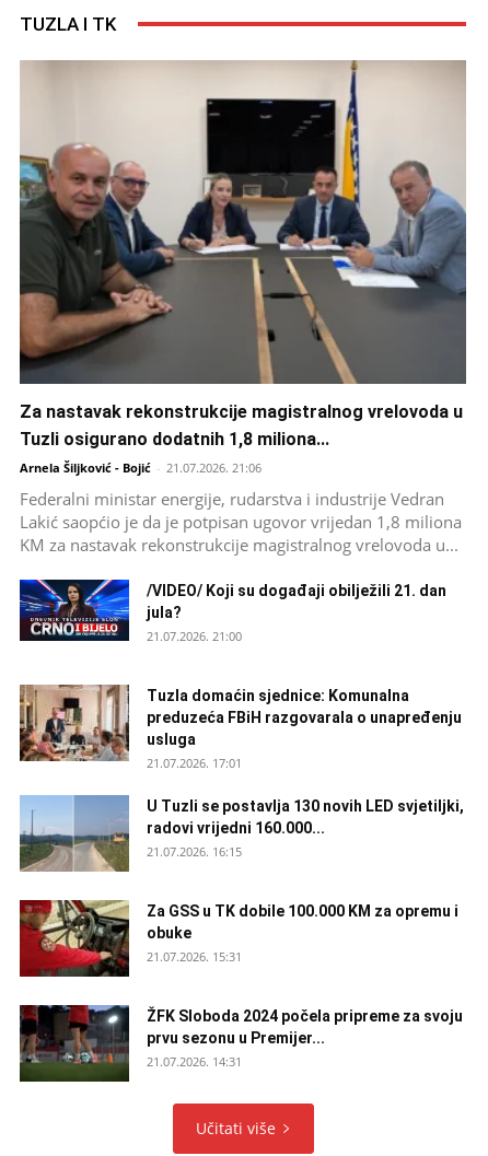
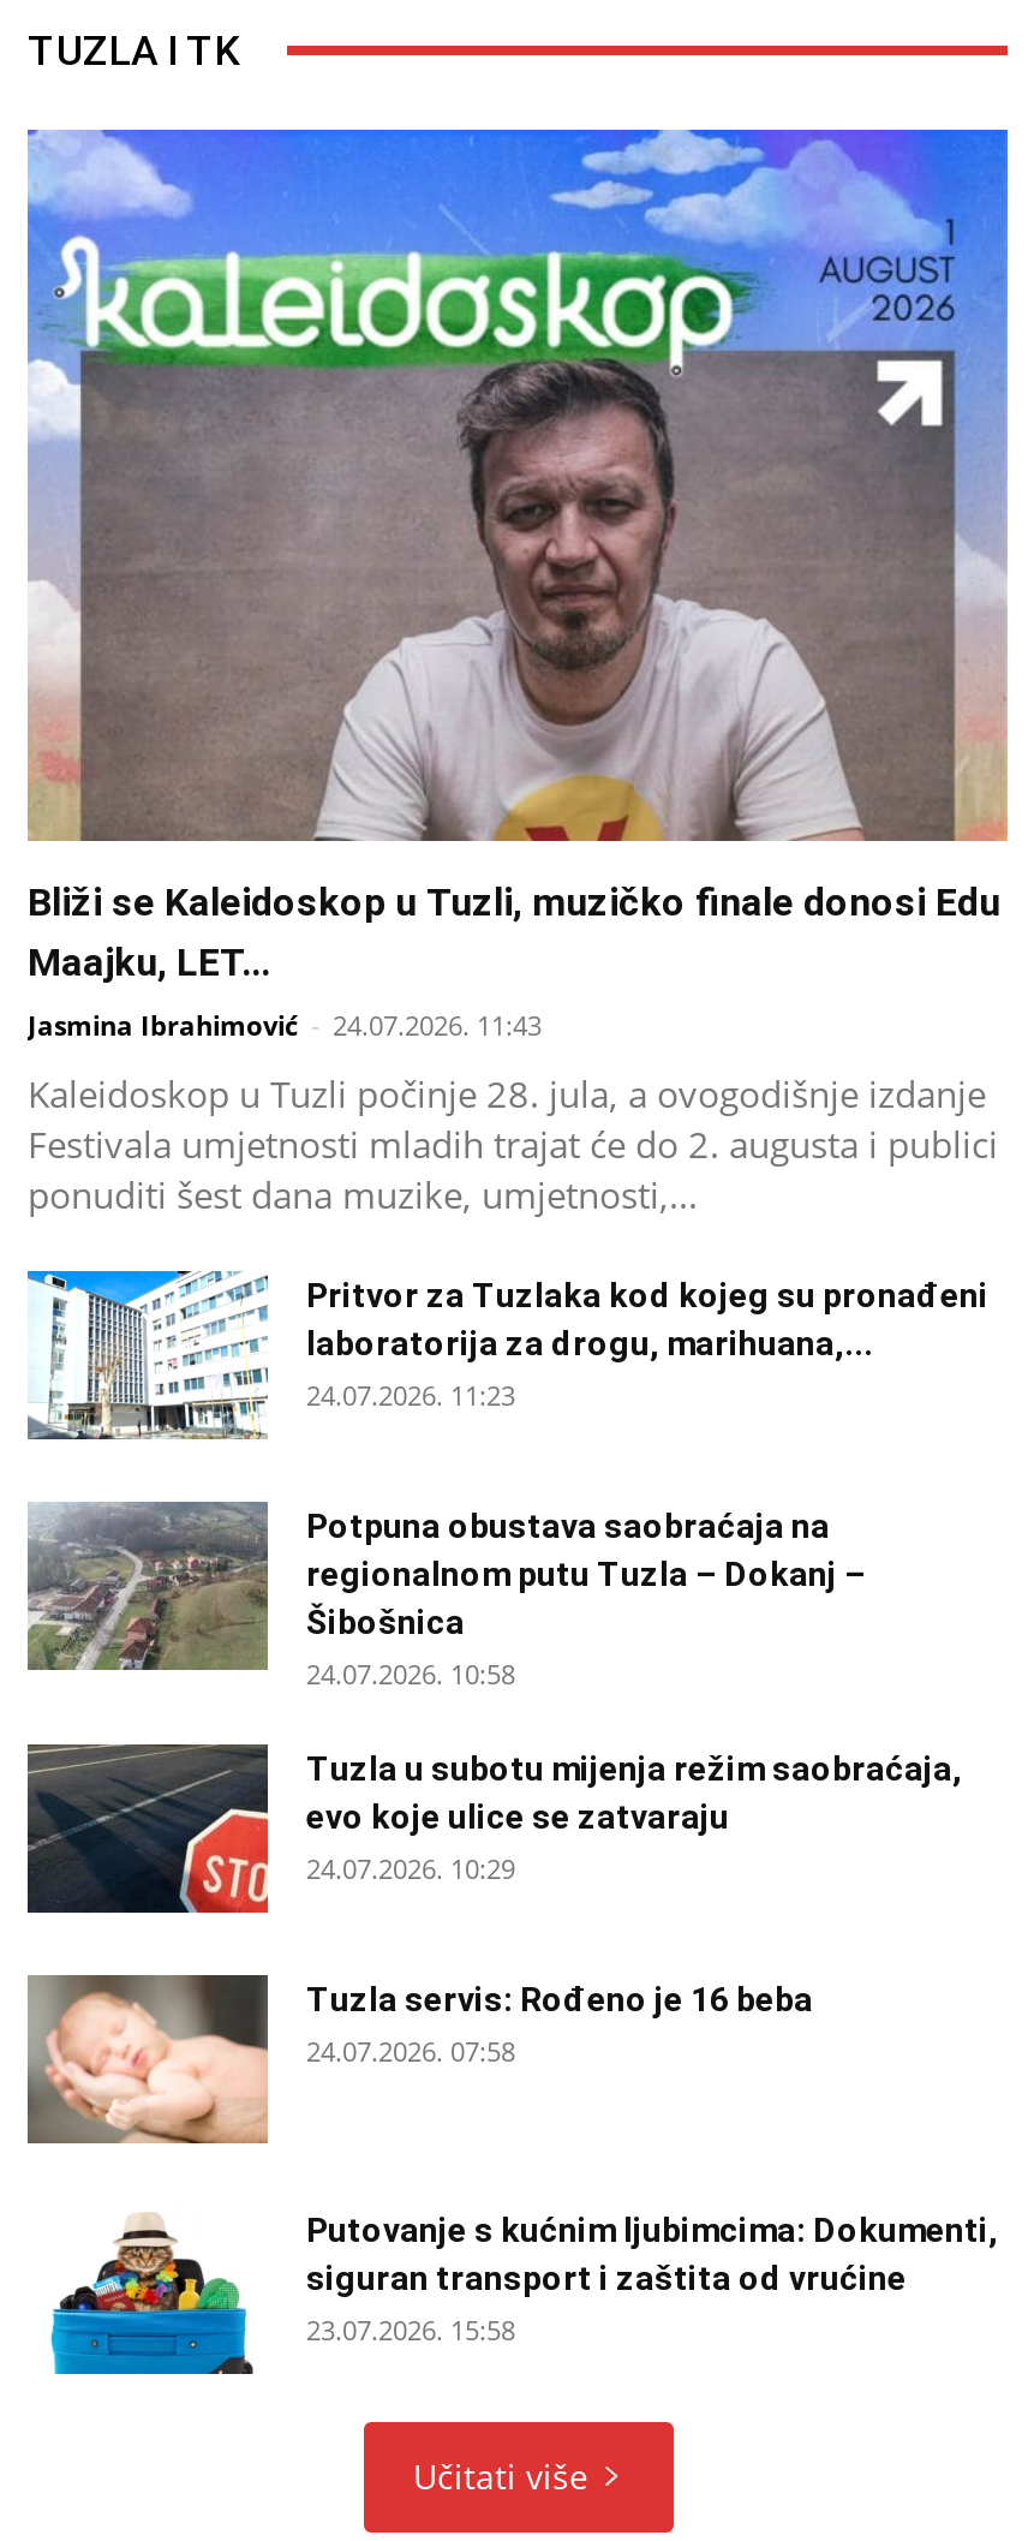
- [image]
- Za nastavak rekonstrukcije magistralnog vrelovoda u
- Tuzli osigurano dodatnih 1,8 miliona...
+ [image]
+ Bliži se Kaleidoskop u Tuzli, muzičko finale donosi Edu
+ Maajku, LET...

- Arnela Šiljković - Bojić - 21.07.2026. 21:06
+ Jasmina Ibrahimović - 24.07.2026. 11:43

- Federalni ministar energije, rudarstva i industrije Vedran
- Lakić saopćio je da je potpisan ugovor vrijedan 1,8 miliona
- KM za nastavak rekonstrukcije magistralnog vrelovoda u...
+ Kaleidoskop u Tuzli počinje 28. jula, a ovogodišnje izdanje
+ Festivala umjetnosti mladih trajat će do 2. augusta i publici
+ ponuditi šest dana muzike, umjetnosti,...

- [image]
- /VIDEO/ Koji su događaji obilježili 21. dan
- jula?
- 21.07.2026. 21:00
+ [image]
+ Pritvor za Tuzlaka kod kojeg su pronađeni
+ laboratorija za drogu, marihuana,...
+ 24.07.2026. 11:23

- [image]
- Tuzla domaćin sjednice: Komunalna
- preduzeća FBiH razgovarala o unapređenju
- usluga
- 21.07.2026. 17:01
+ [image]
+ Potpuna obustava saobraćaja na
+ regionalnom putu Tuzla – Dokanj –
+ Šibošnica
+ 24.07.2026. 10:58

- [image]
- U Tuzli se postavlja 130 novih LED svjetiljki,
- radovi vrijedni 160.000...
- 21.07.2026. 16:15
+ [image]
+ Tuzla u subotu mijenja režim saobraćaja,
+ evo koje ulice se zatvaraju
+ 24.07.2026. 10:29

- [image]
- Za GSS u TK dobile 100.000 KM za opremu i
- obuke
- 21.07.2026. 15:31
+ [image]
+ Tuzla servis: Rođeno je 16 beba
+ 24.07.2026. 07:58

- [image]
- ŽFK Sloboda 2024 počela pripreme za svoju
- prvu sezonu u Premijer...
- 21.07.2026. 14:31
+ [image]
+ Putovanje s kućnim ljubimcima: Dokumenti,
+ siguran transport i zaštita od vrućine
+ 23.07.2026. 15:58
